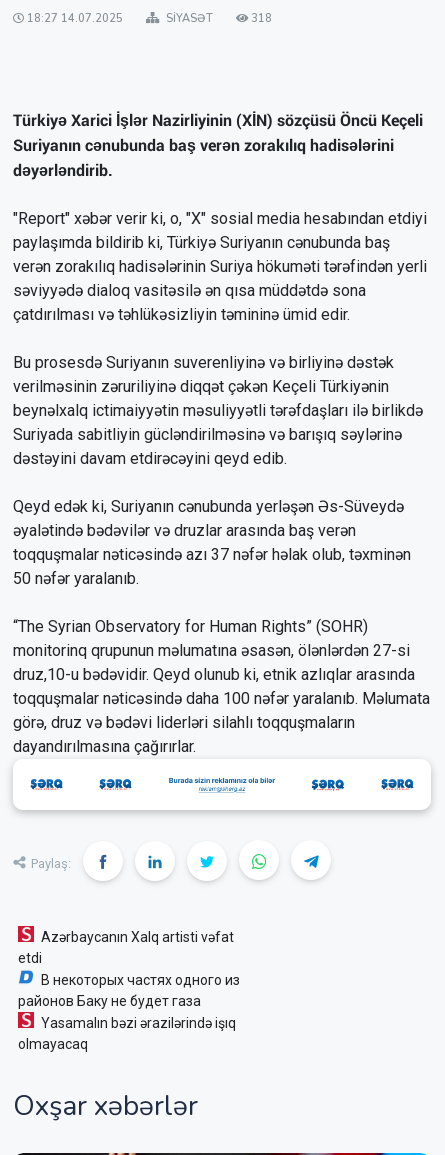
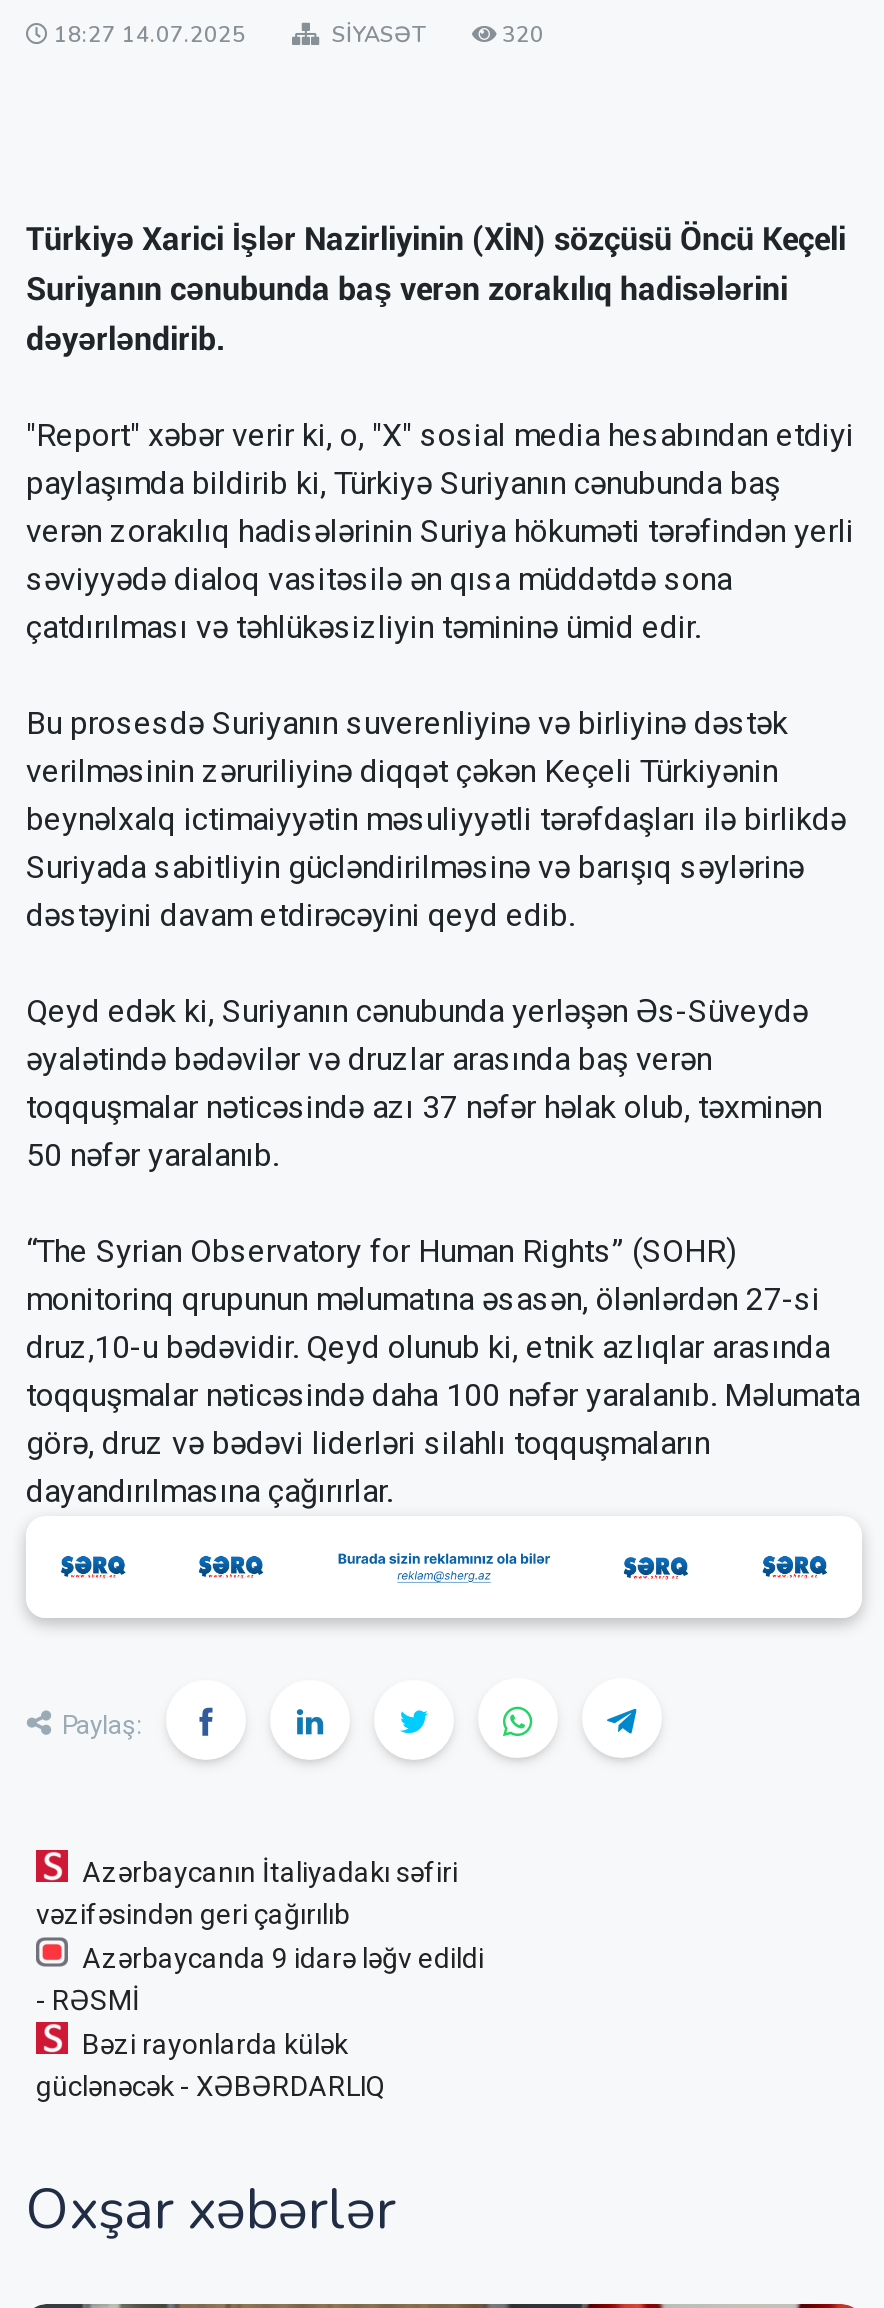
- 318
+ 320

- Azərbaycanın Xalq artisti vəfat
- etdi
- В некоторых частях одного из
- районов Баку не будет газа
- Yasamalın bəzi ərazilərində işıq
- olmayacaq
+ Azərbaycanın İtaliyadakı səfiri
+ vəzifəsindən geri çağırılıb
+ Azərbaycanda 9 idarə ləğv edildi
+ - RƏSMİ
+ Bəzi rayonlarda külək
+ güclənəcək - XƏBƏRDARLIQ
